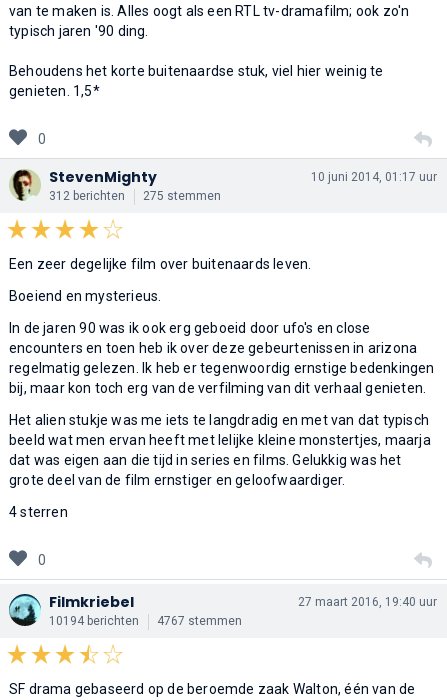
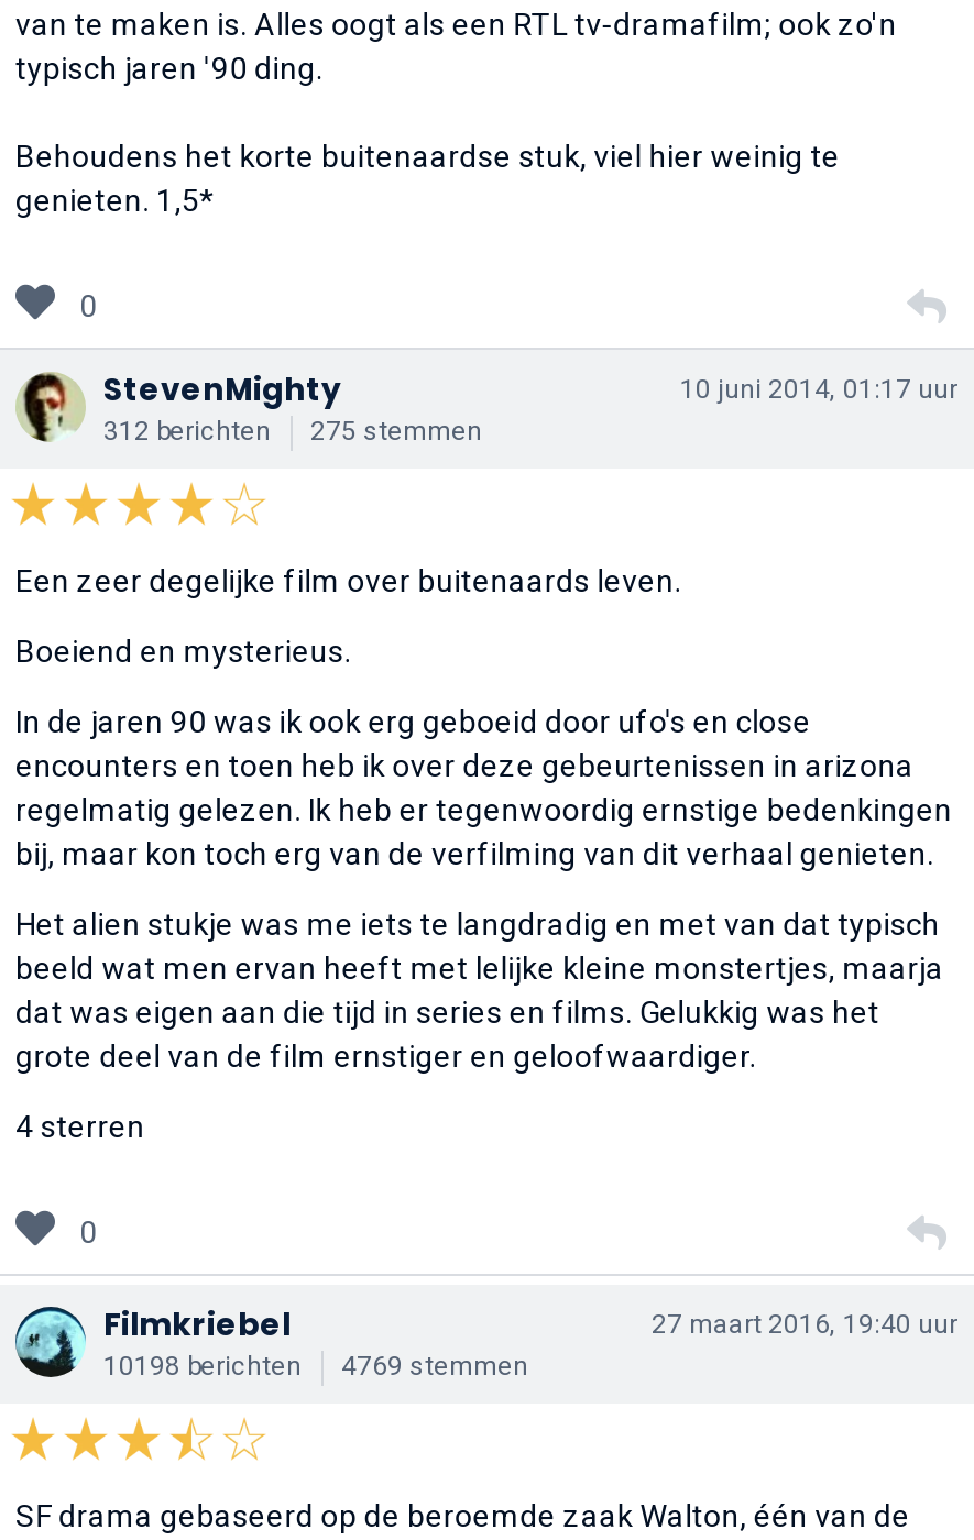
- 10194 berichten
+ 10198 berichten

- 4767 stemmen
+ 4769 stemmen
